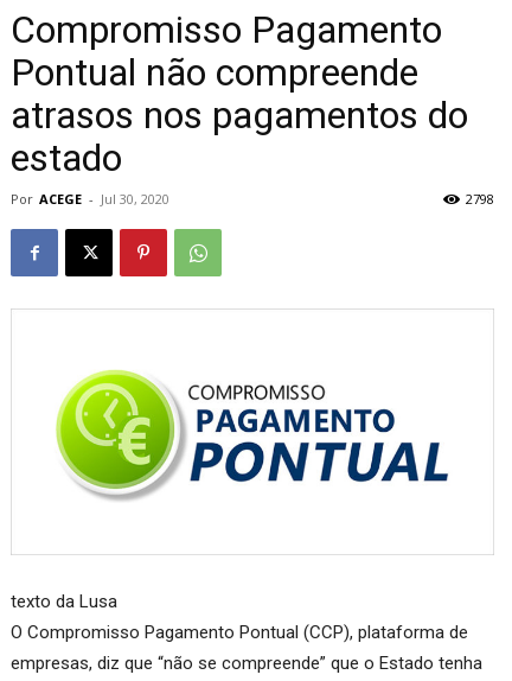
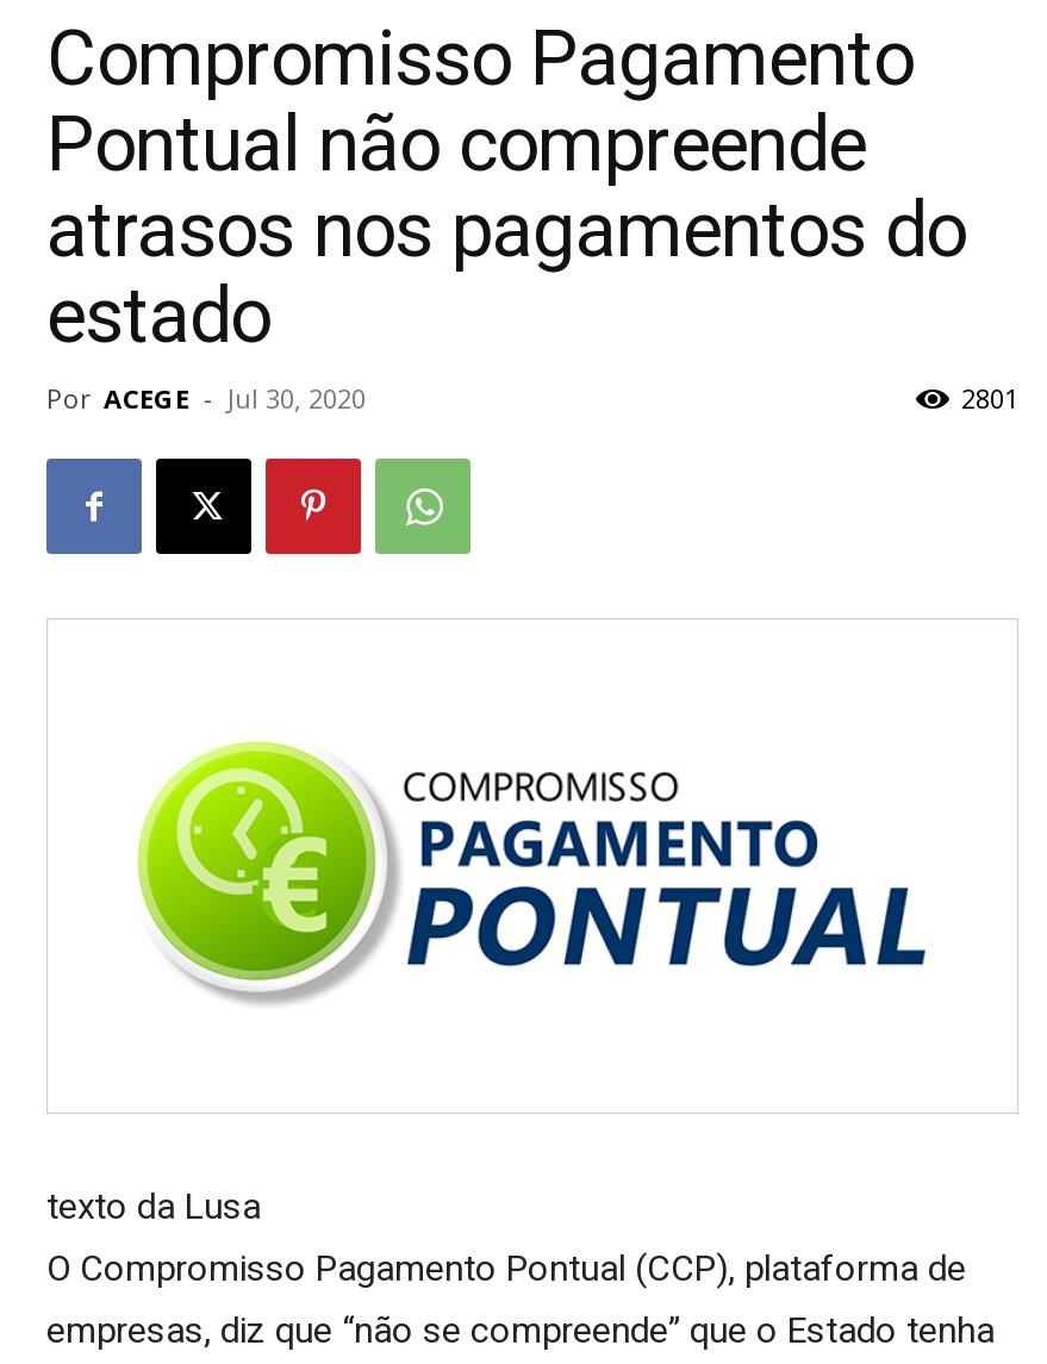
- 2798
+ 2801
